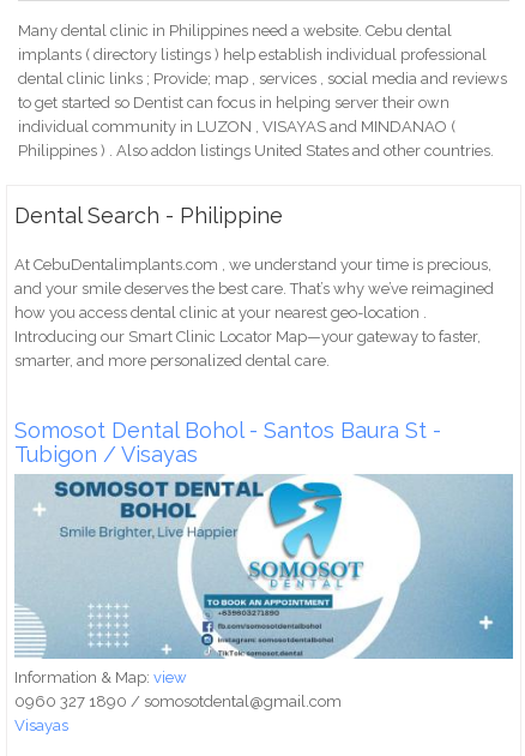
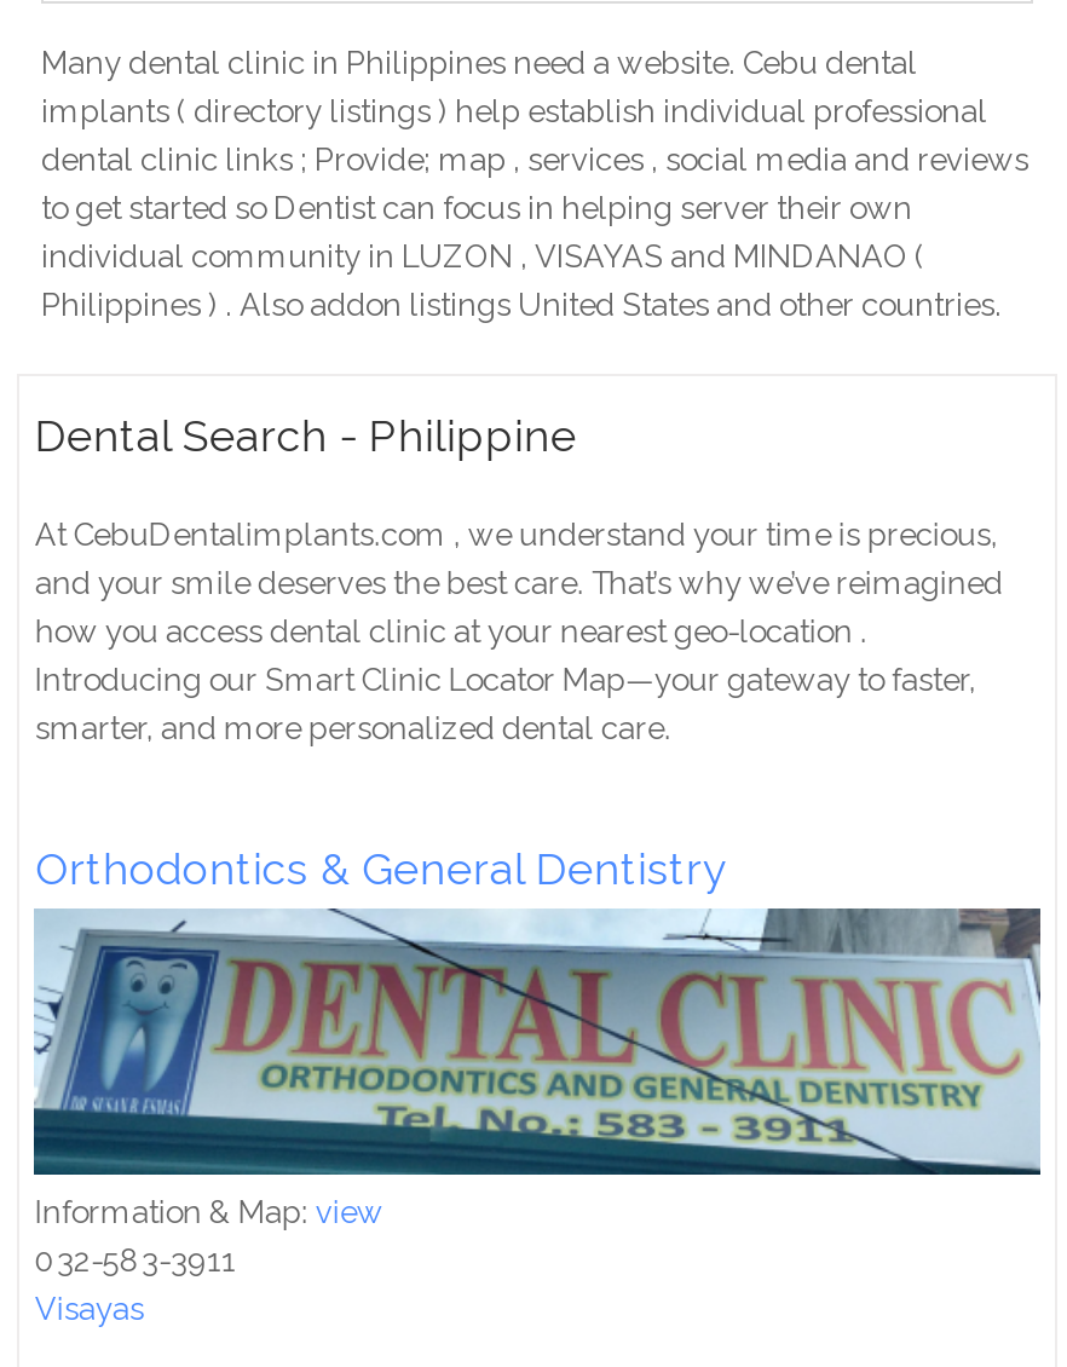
- Somosot Dental Bohol - Santos Baura St -
- Tubigon / Visayas
+ Orthodontics & General Dentistry

- [image]
- 0960 327 1890 / somosotdental@gmail.com
+ [image]
+ 032-583-3911
